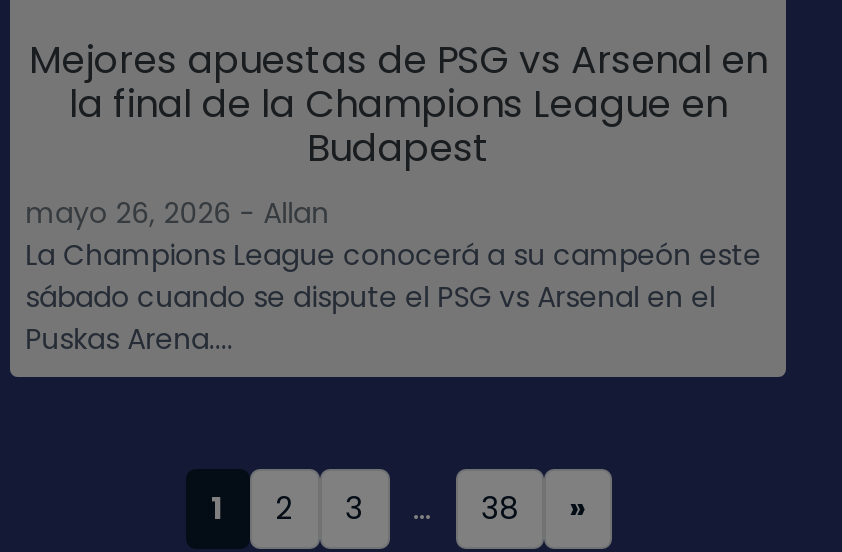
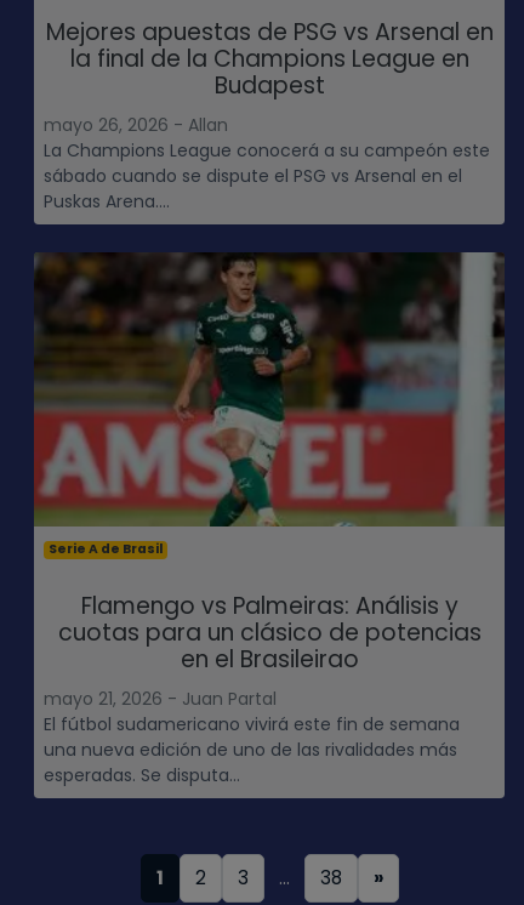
+ [image]
+ Serie A de Brasil
+ Flamengo vs Palmeiras: Análisis y
+ cuotas para un clásico de potencias
+ en el Brasileirao
+ mayo 21, 2026 - Juan Partal
+ El fútbol sudamericano vivirá este fin de semana
+ una nueva edición de uno de las rivalidades más
+ esperadas. Se disputa...
